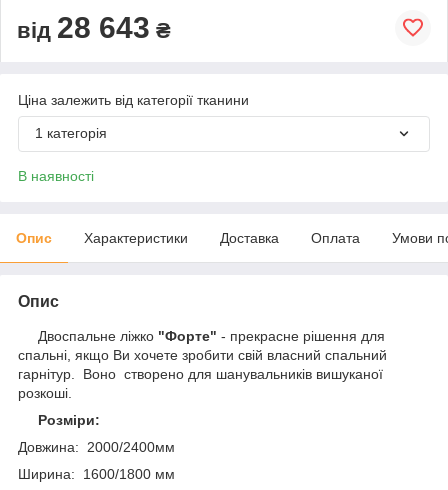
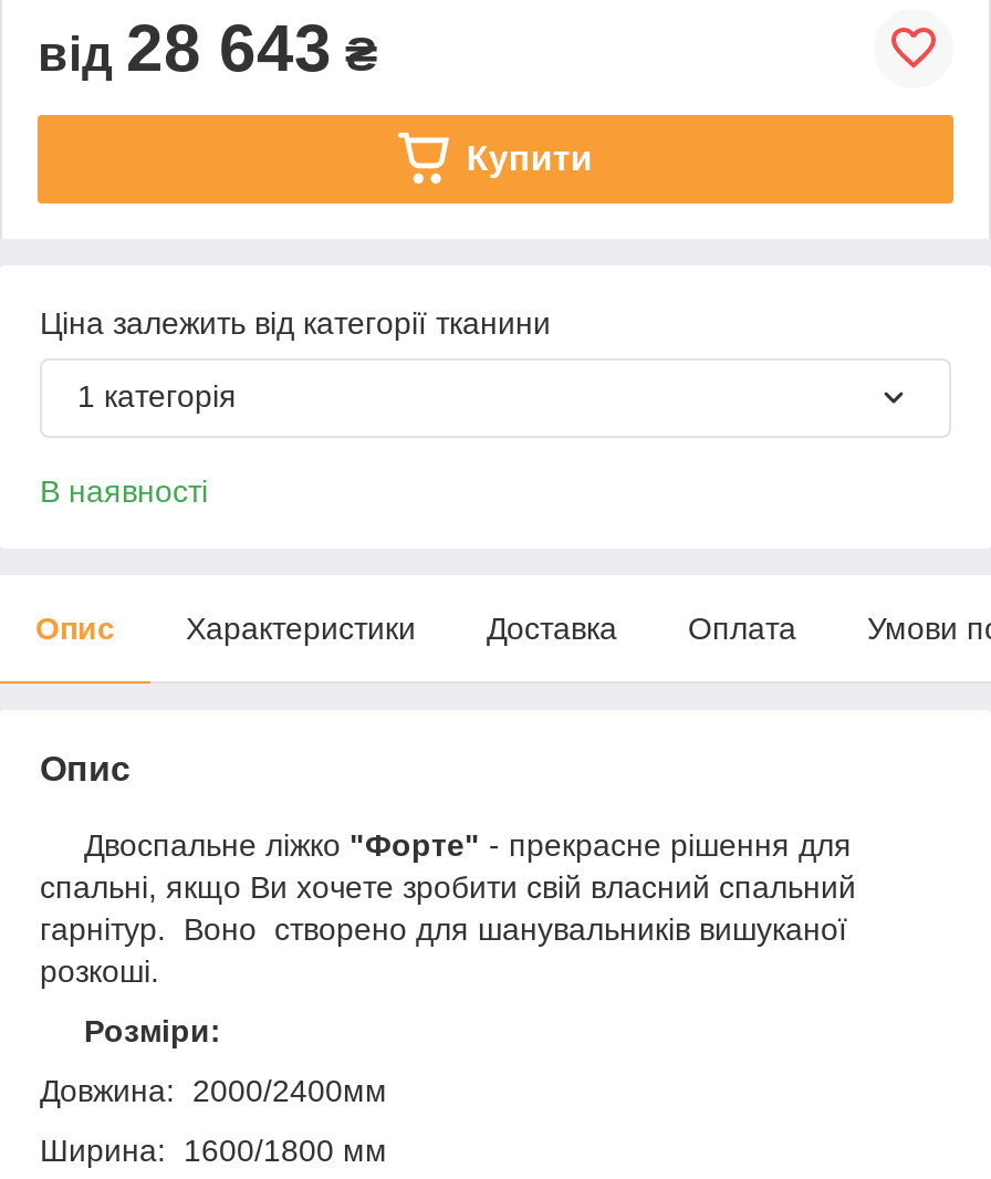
+ Купити
